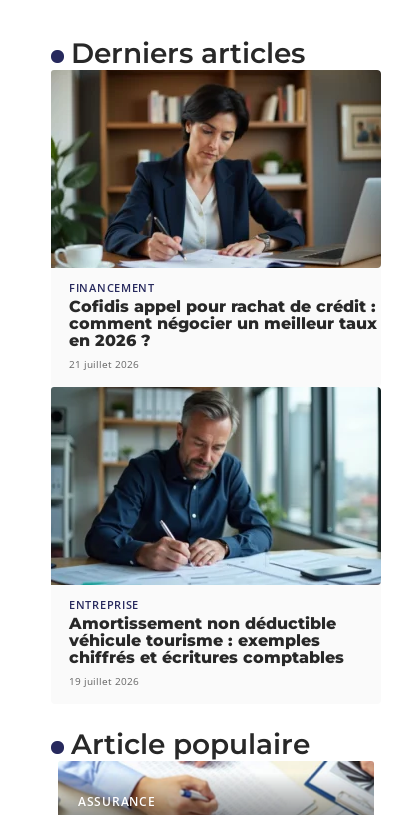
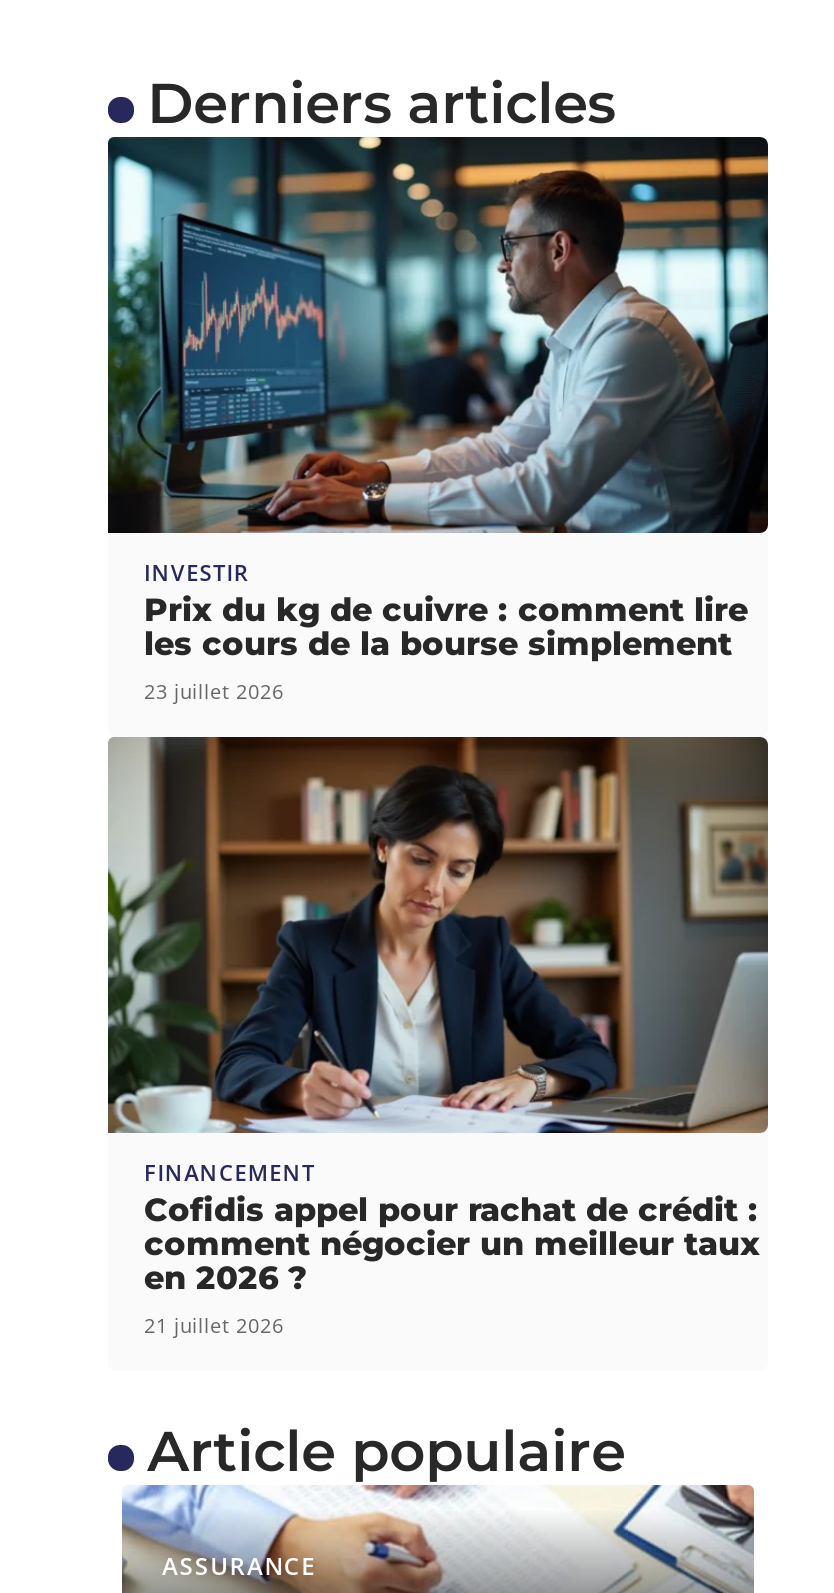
+ [image]
+ INVESTIR
+ Prix du kg de cuivre : comment lire
+ les cours de la bourse simplement
+ 23 juillet 2026

moved down: [image] | FINANCEMENT | Cofidis appel pour rachat de crédit : | comment négocier un meilleur taux | en 2026 ? | 21 juillet 2026

- [image]
- ENTREPRISE
- Amortissement non déductible
- véhicule tourisme : exemples
- chiffrés et écritures comptables
- 19 juillet 2026
